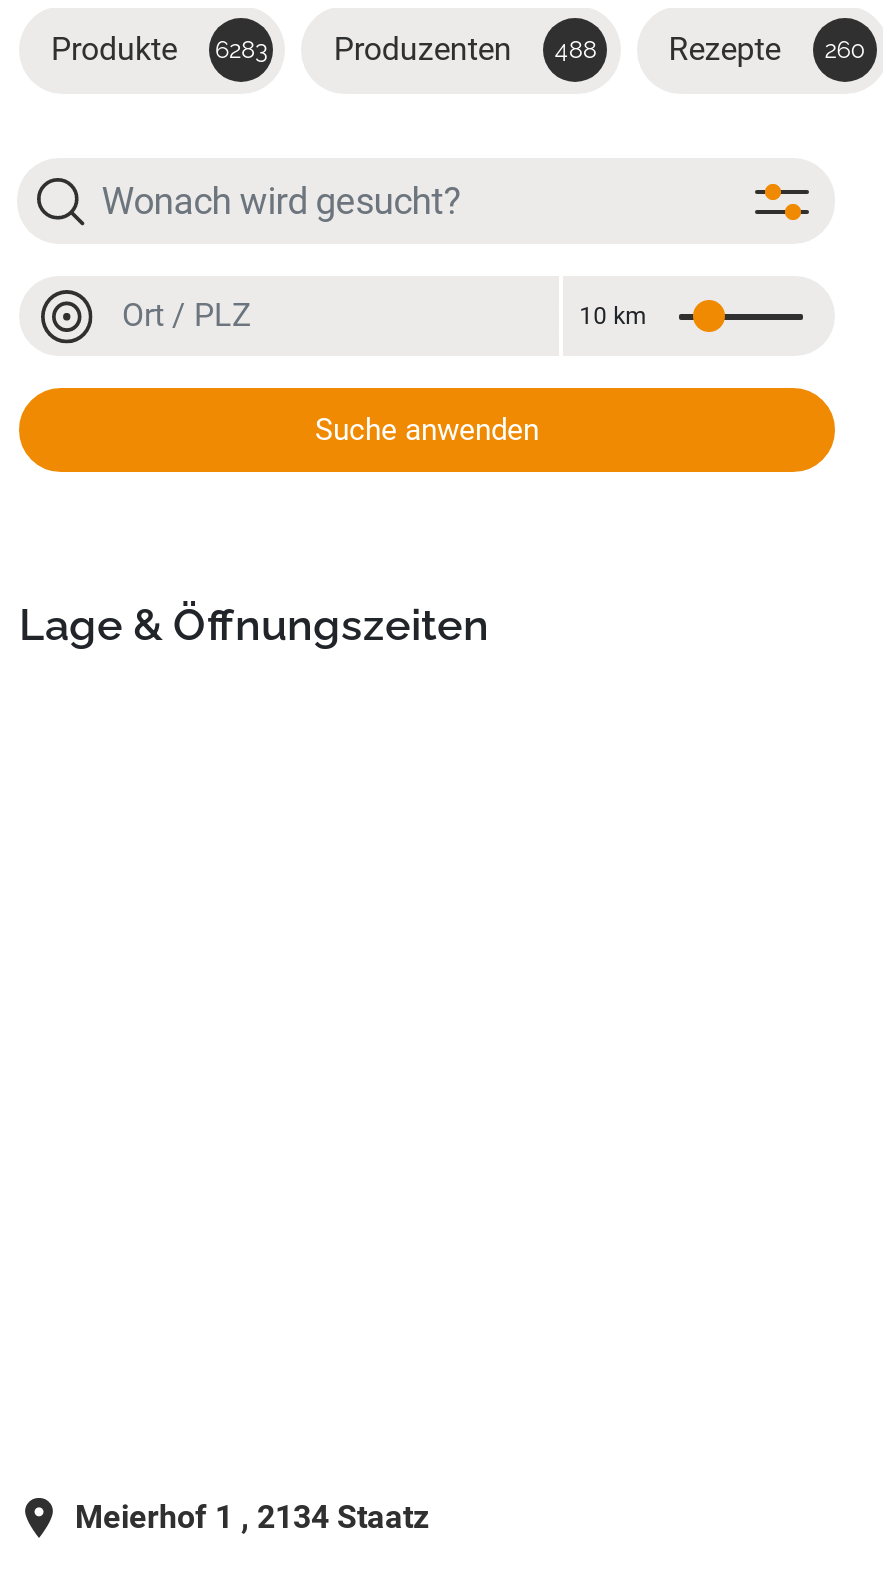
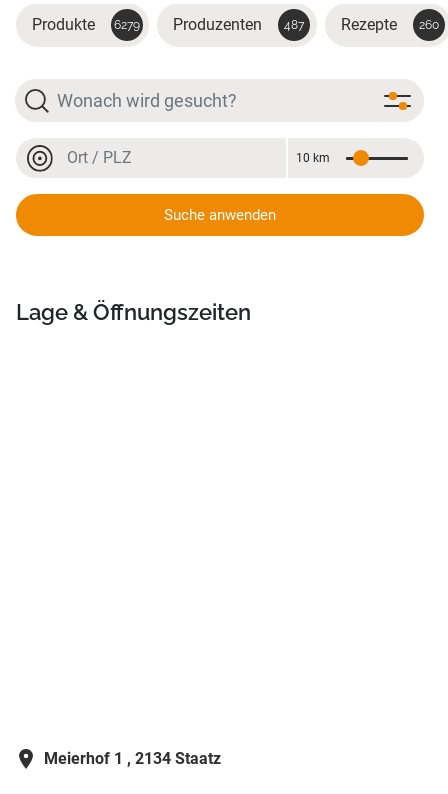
- Produkte 6283
+ Produkte 6279

- Produzenten 488
+ Produzenten 487
